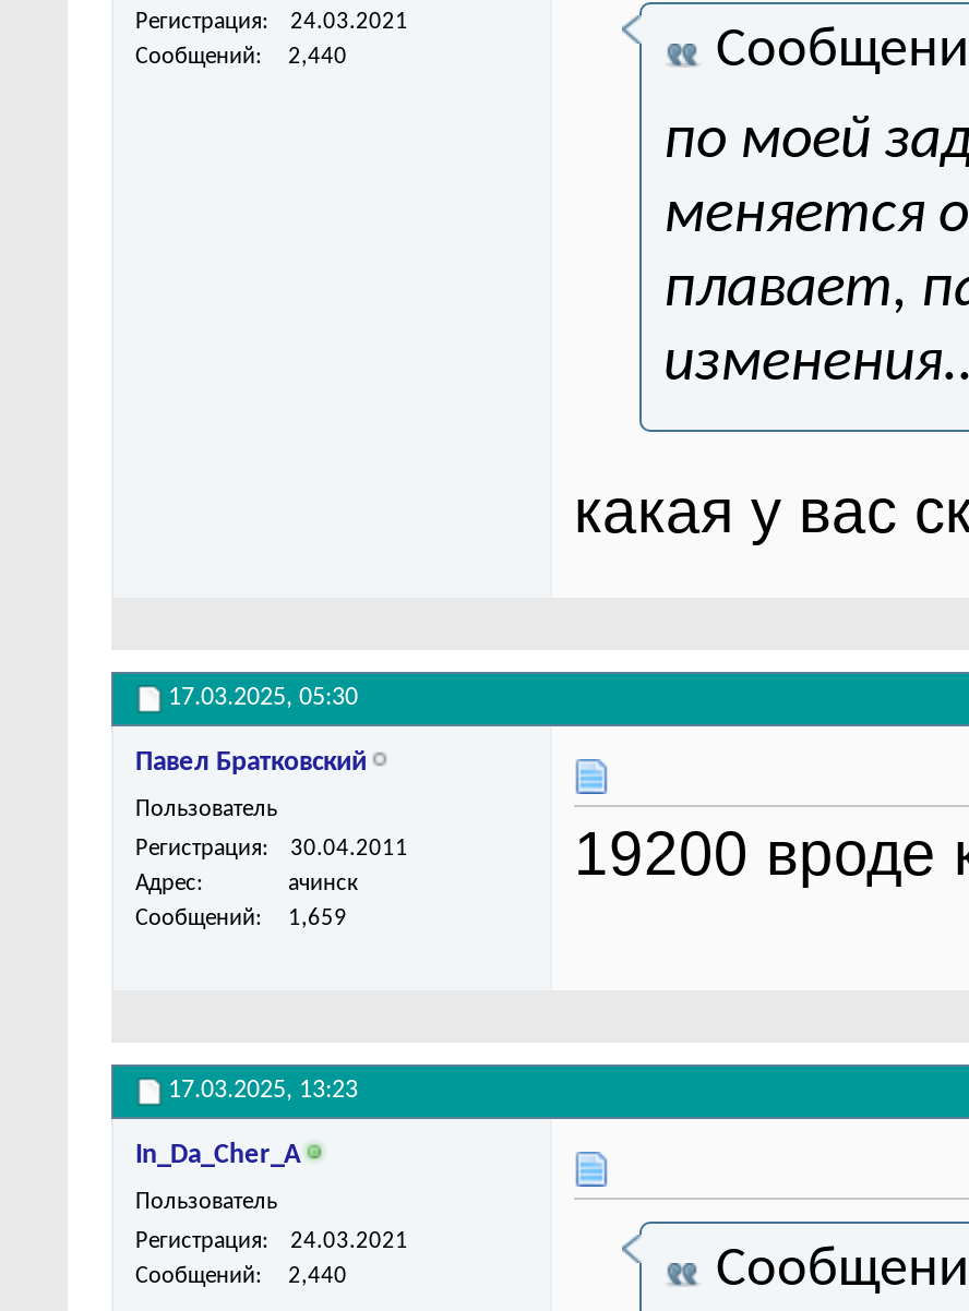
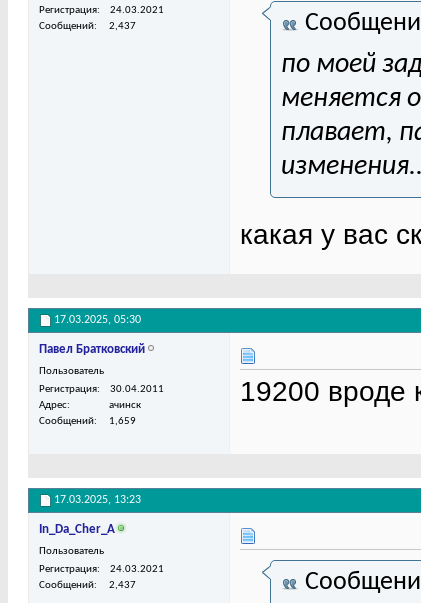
- Сообщений 2,440
+ Сообщений 2,437

- Сообщений 2,440
+ Сообщений 2,437
